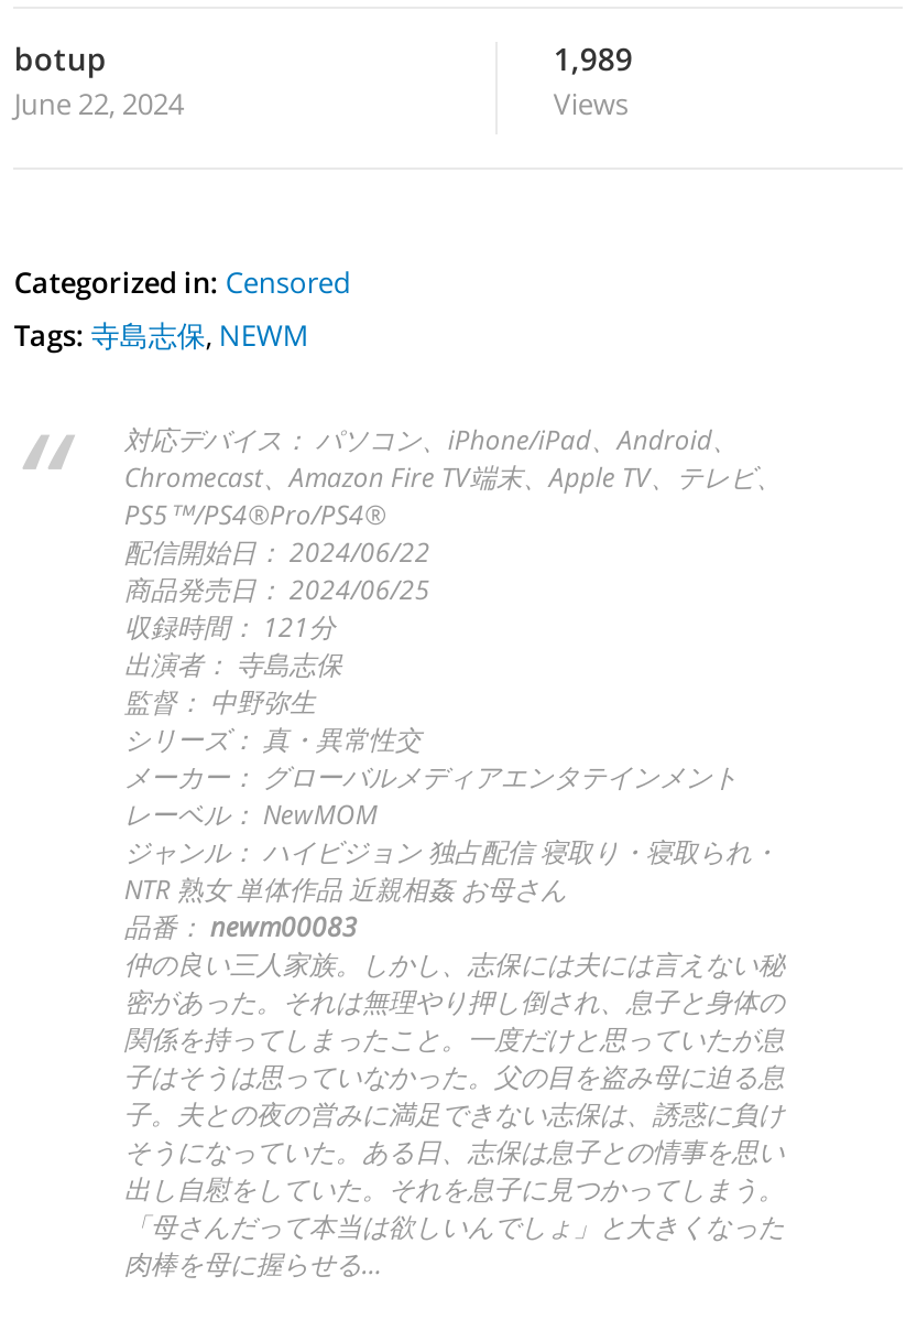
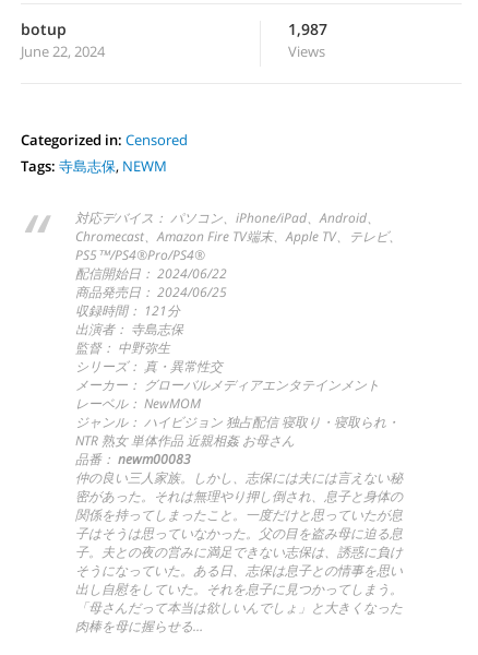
- 1,989
+ 1,987
